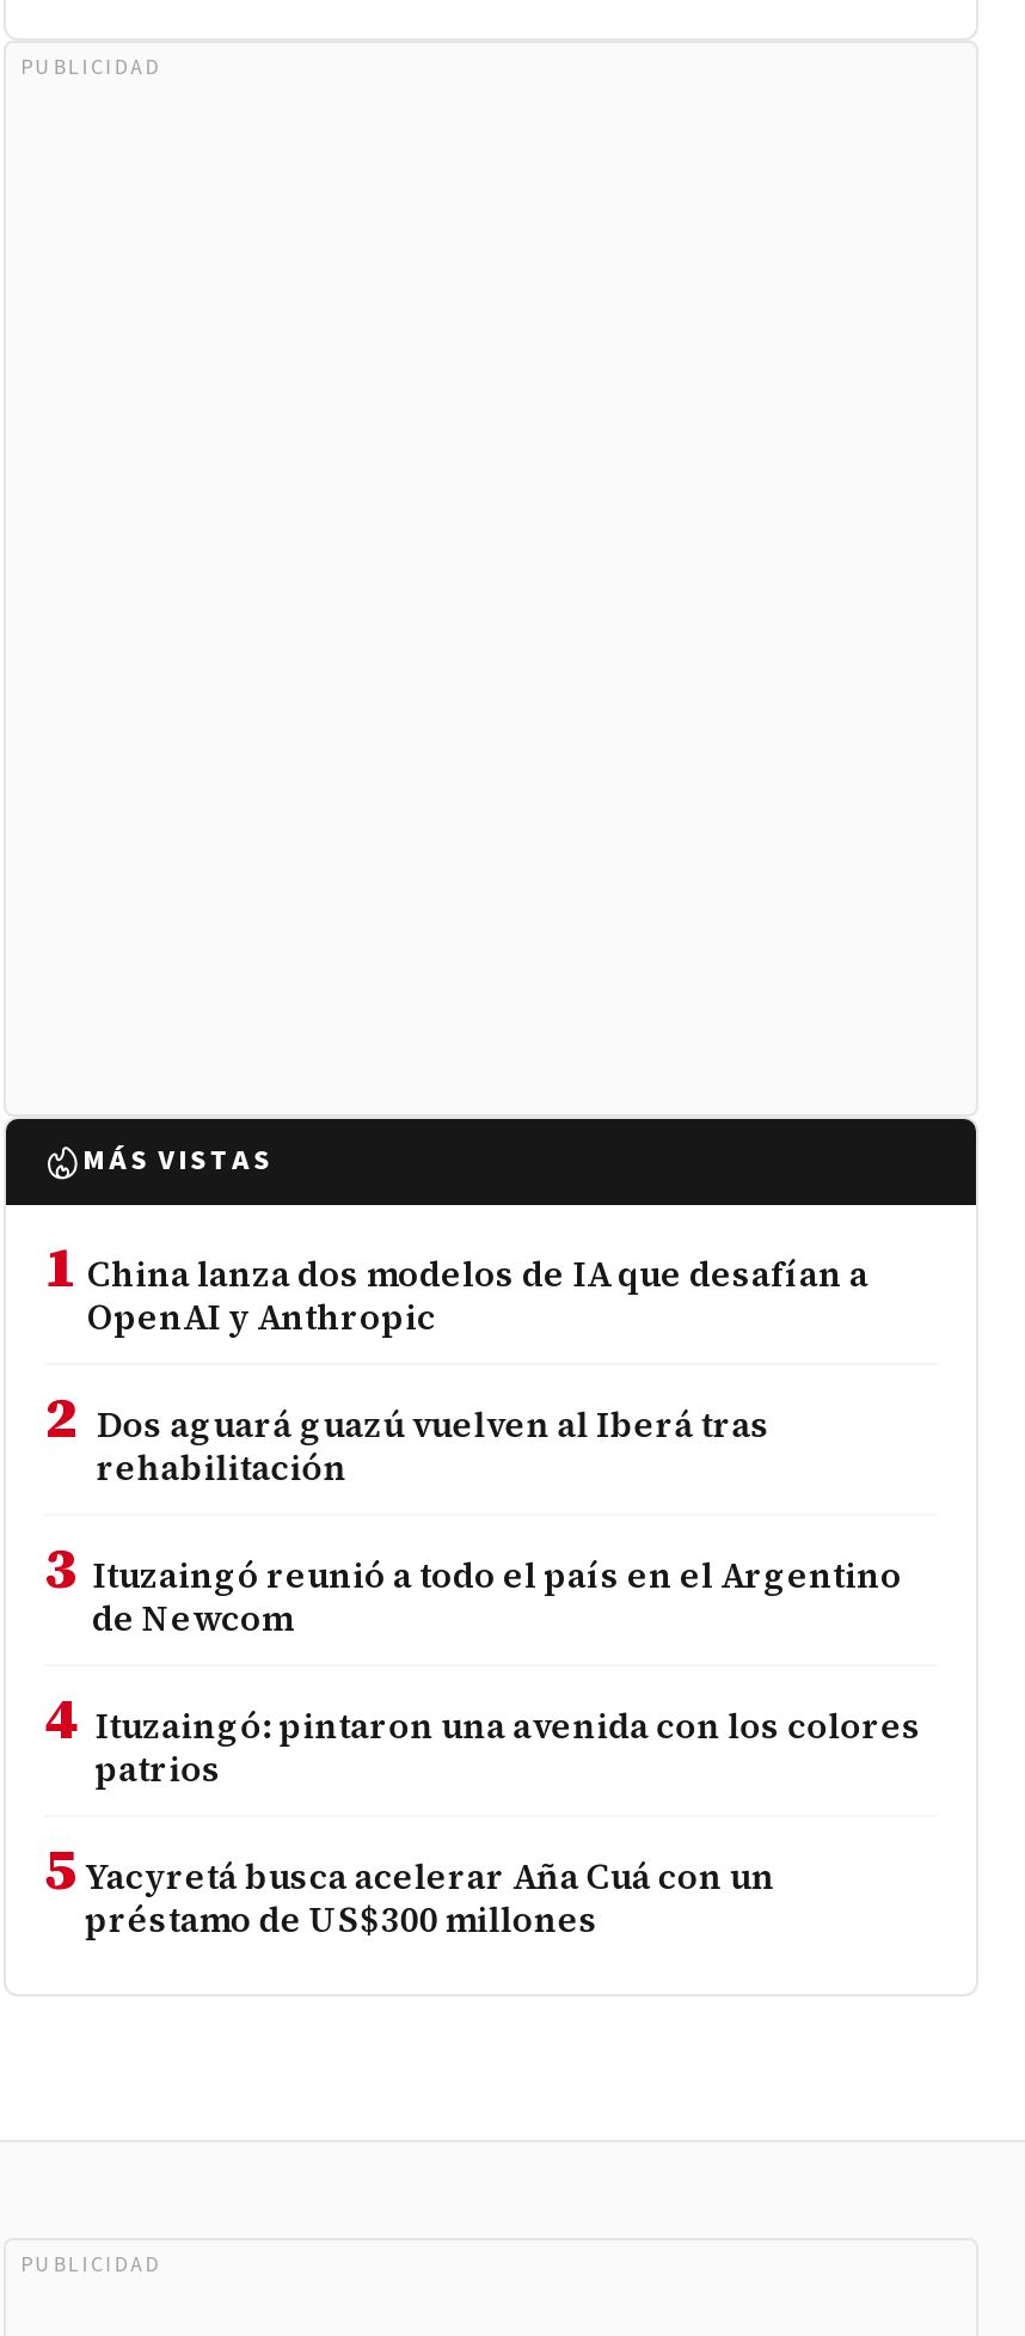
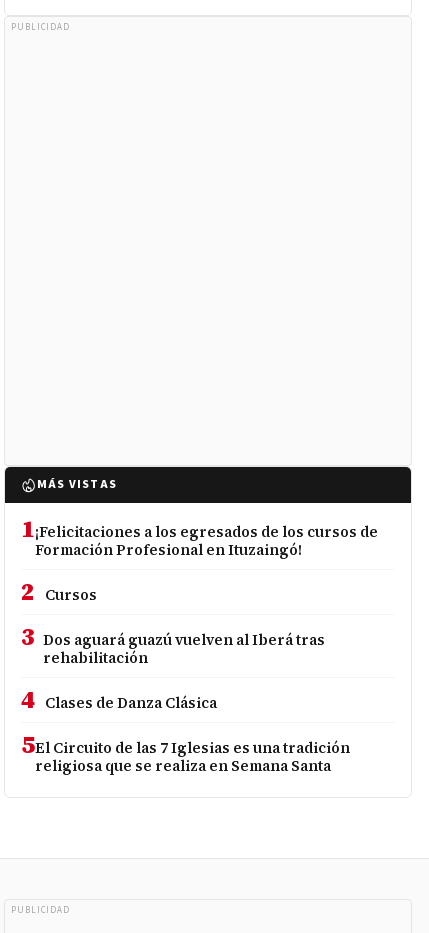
- 1 China lanza dos modelos de IA que desafían a
- OpenAI y Anthropic
+ 1¡Felicitaciones a los egresados de los cursos de
+ Formación Profesional en Ituzaingó!

- 2 Dos aguará guazú vuelven al Iberá tras
+ 2 Cursos
+ 3 Dos aguará guazú vuelven al Iberá tras

moved down: rehabilitación

- 3 Ituzaingó reunió a todo el país en el Argentino
- de Newcom
- 4 Ituzaingó: pintaron una avenida con los colores
- patrios
- 5 Yacyretá busca acelerar Aña Cuá con un
- préstamo de US$300 millones
+ 4 Clases de Danza Clásica
+ 5El Circuito de las 7 Iglesias es una tradición
+ religiosa que se realiza en Semana Santa
